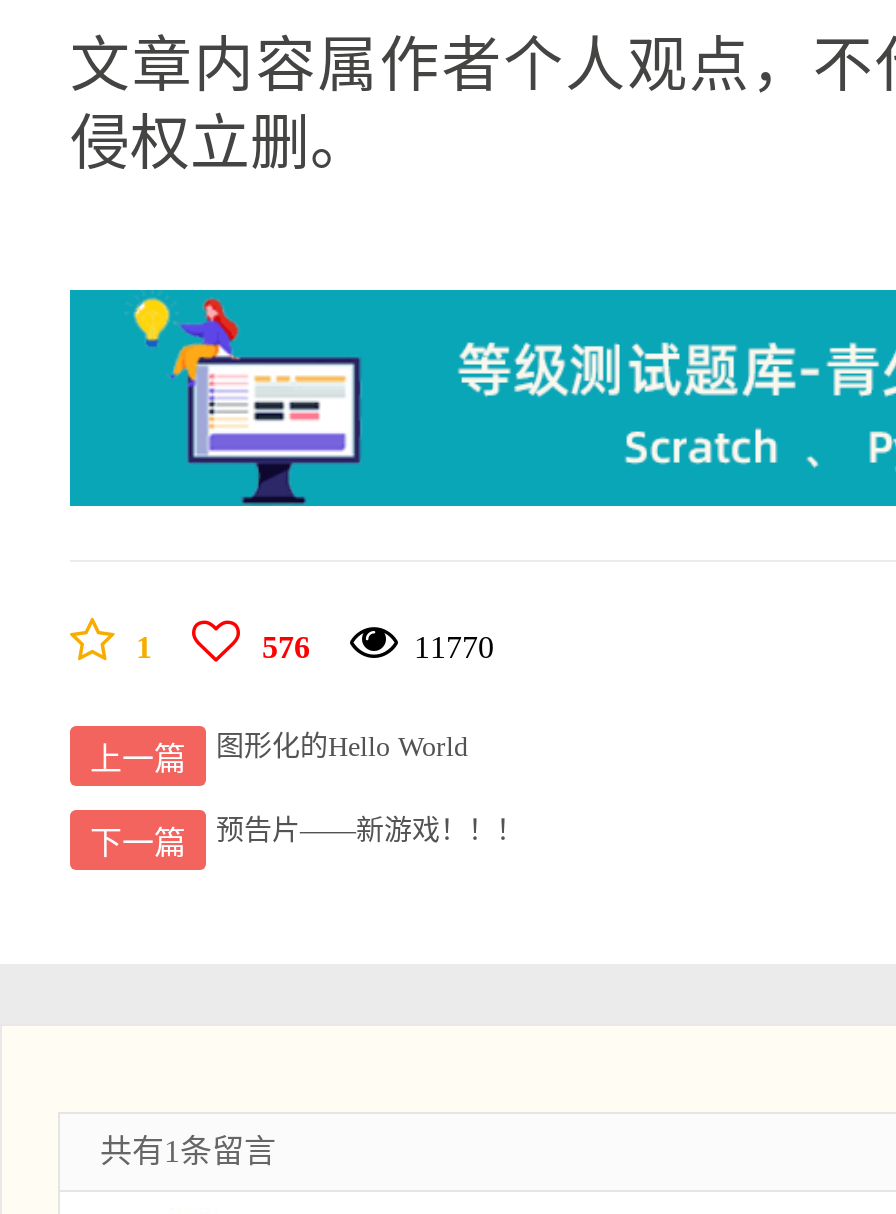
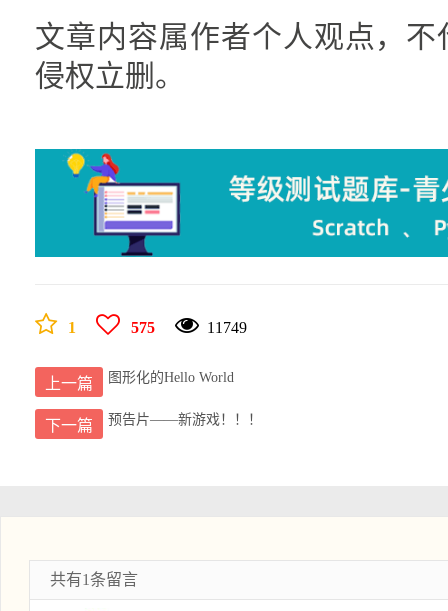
- 576
+ 575

- 11770
+ 11749
